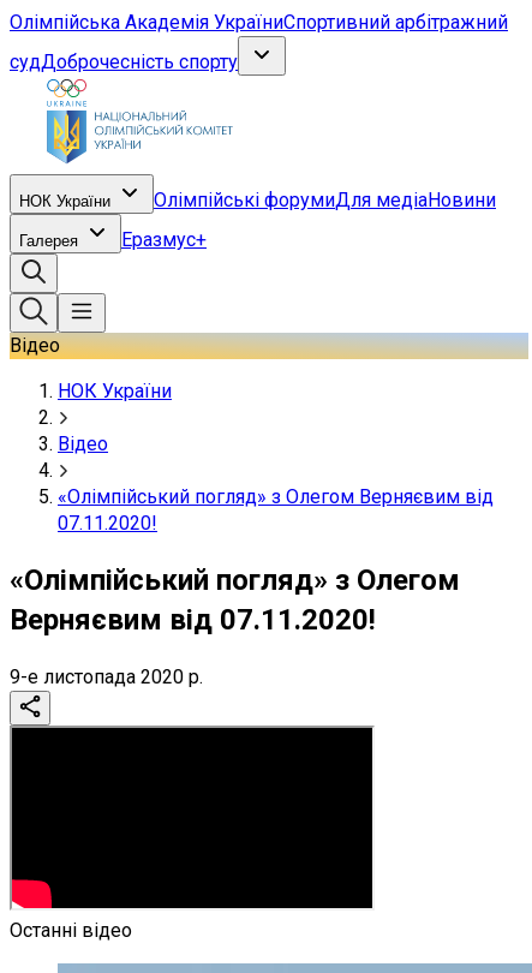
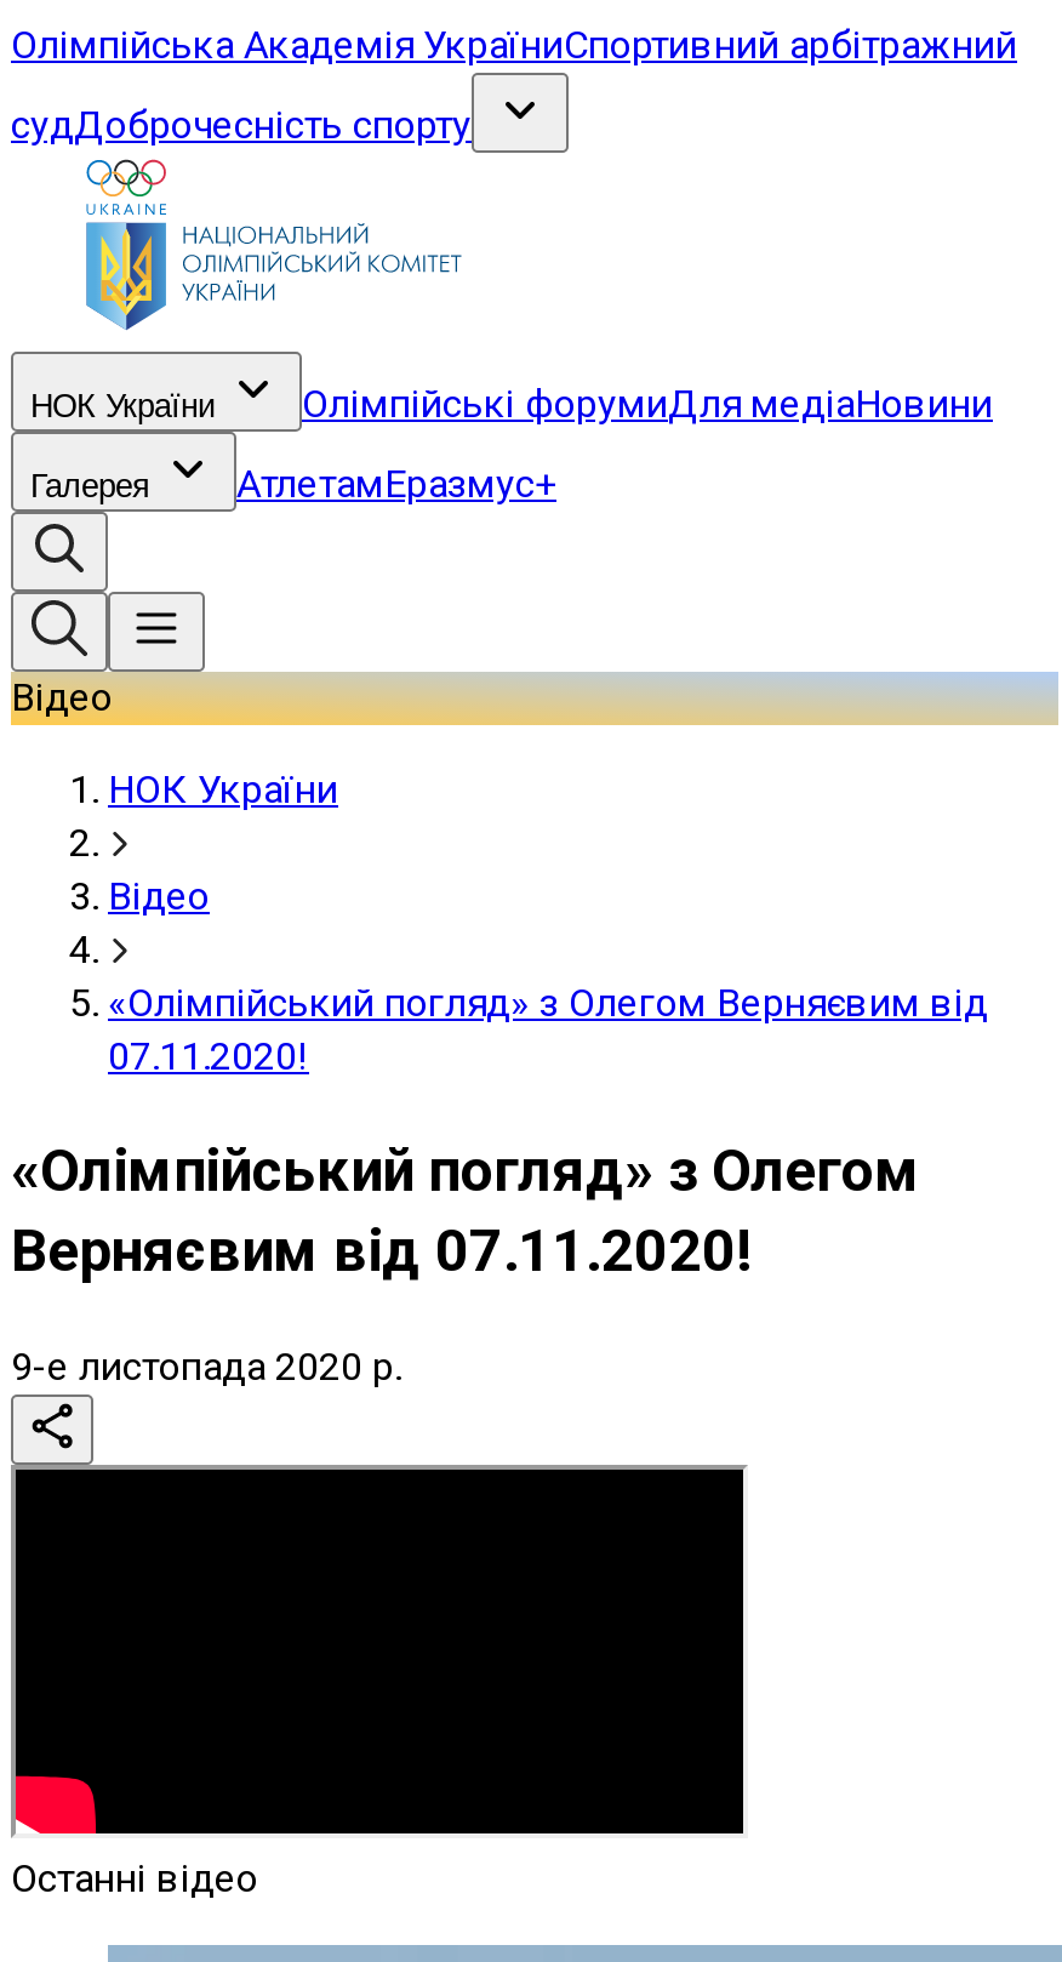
- Еразмус+
+ АтлетамЕразмус+
